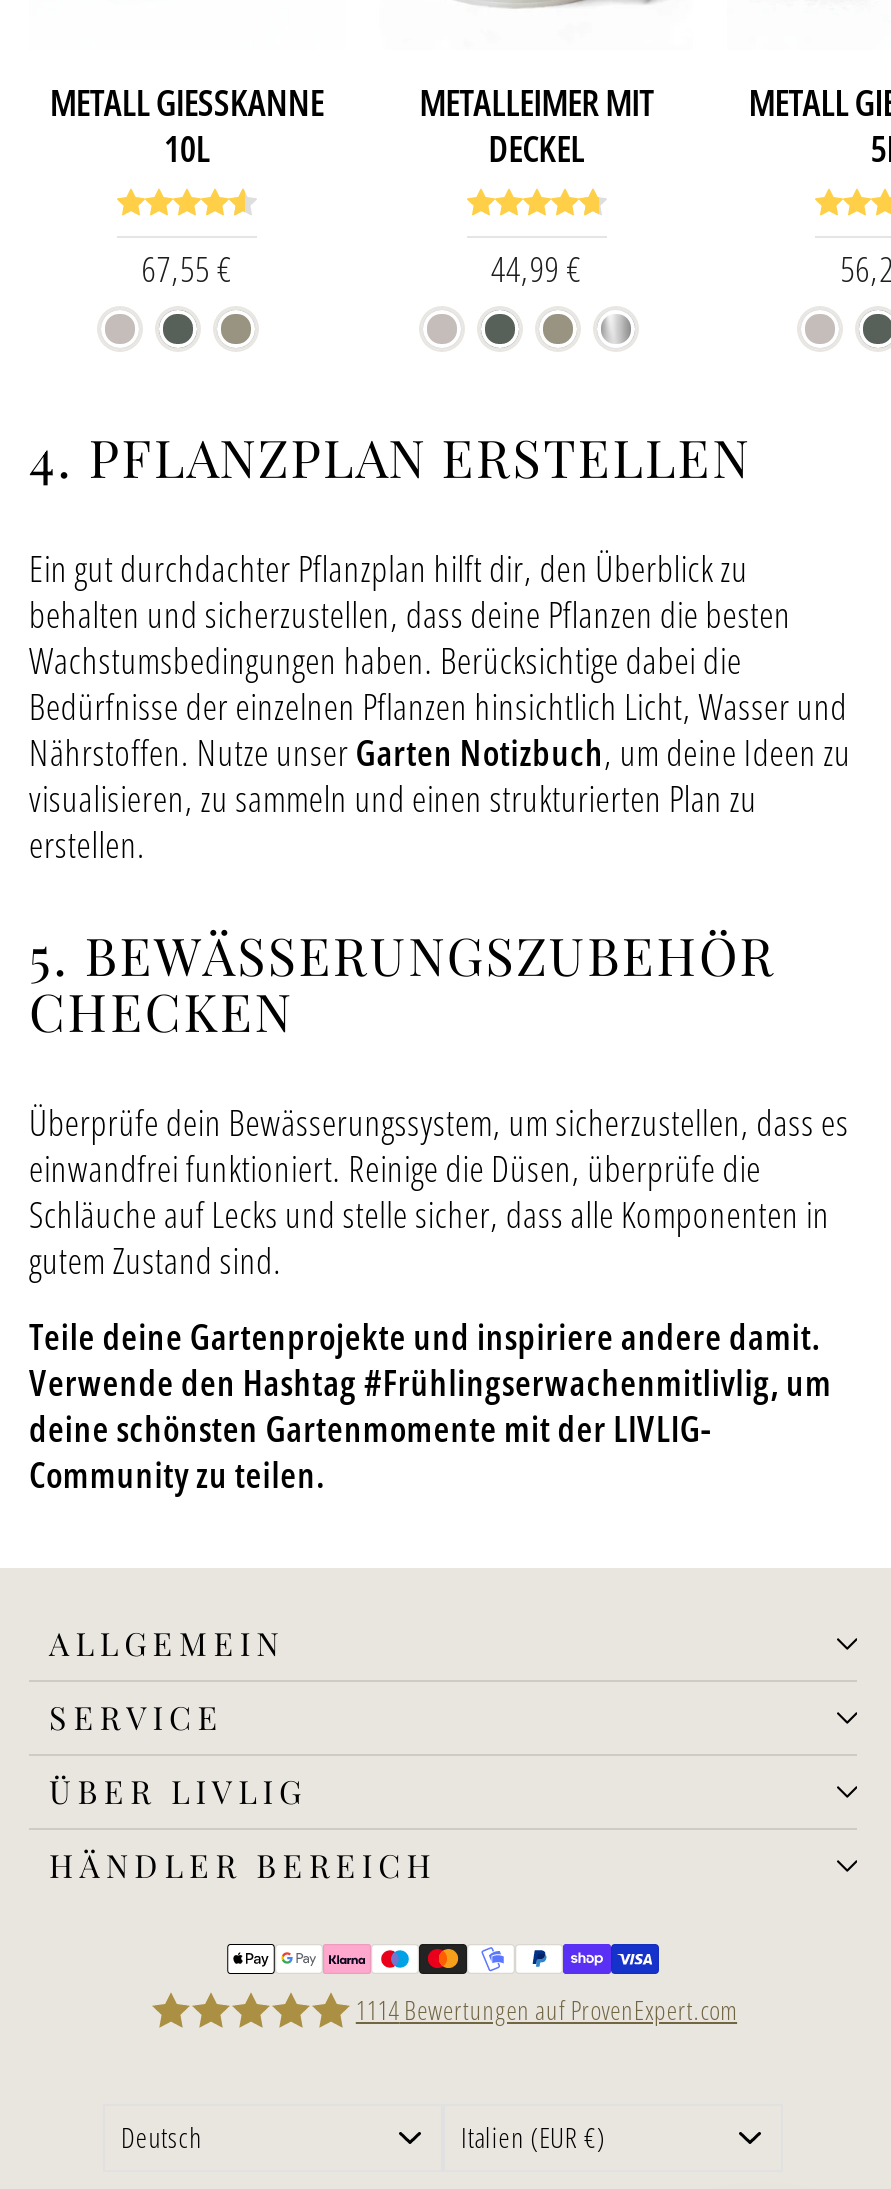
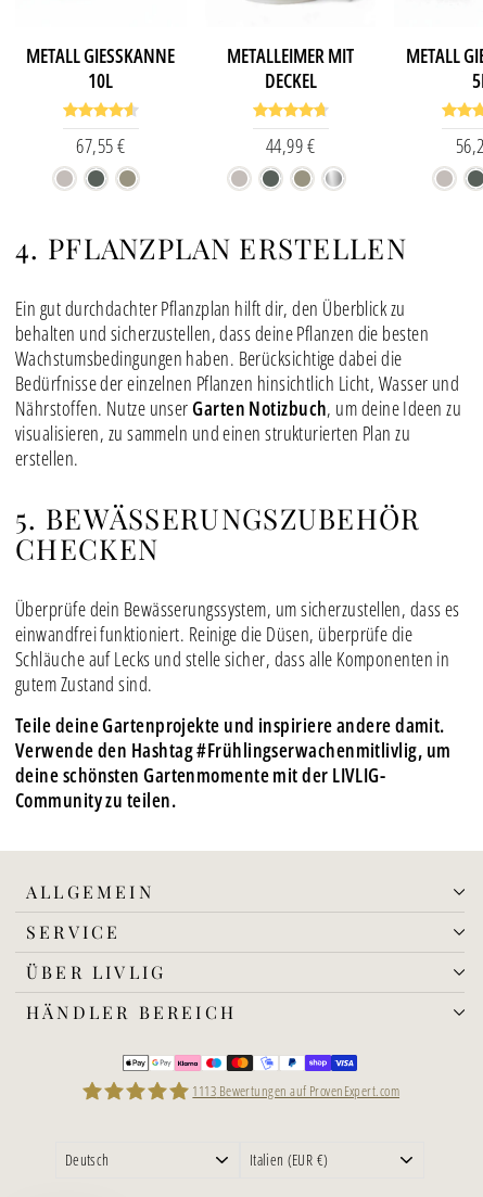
- 1114 Bewertungen auf ProvenExpert.com
+ 1113 Bewertungen auf ProvenExpert.com
